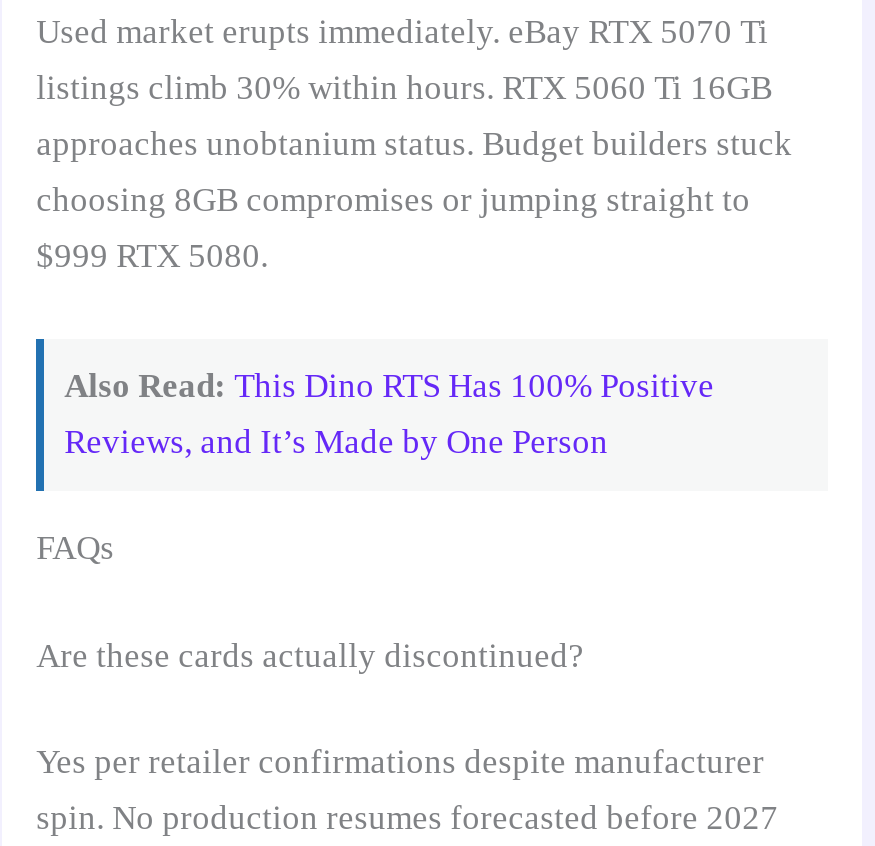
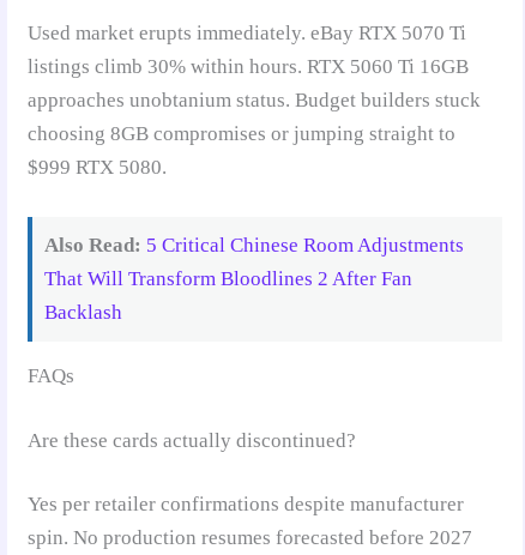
- Also Read: This Dino RTS Has 100% Positive
- Reviews, and It’s Made by One Person
+ Also Read: 5 Critical Chinese Room Adjustments
+ That Will Transform Bloodlines 2 After Fan
+ Backlash
